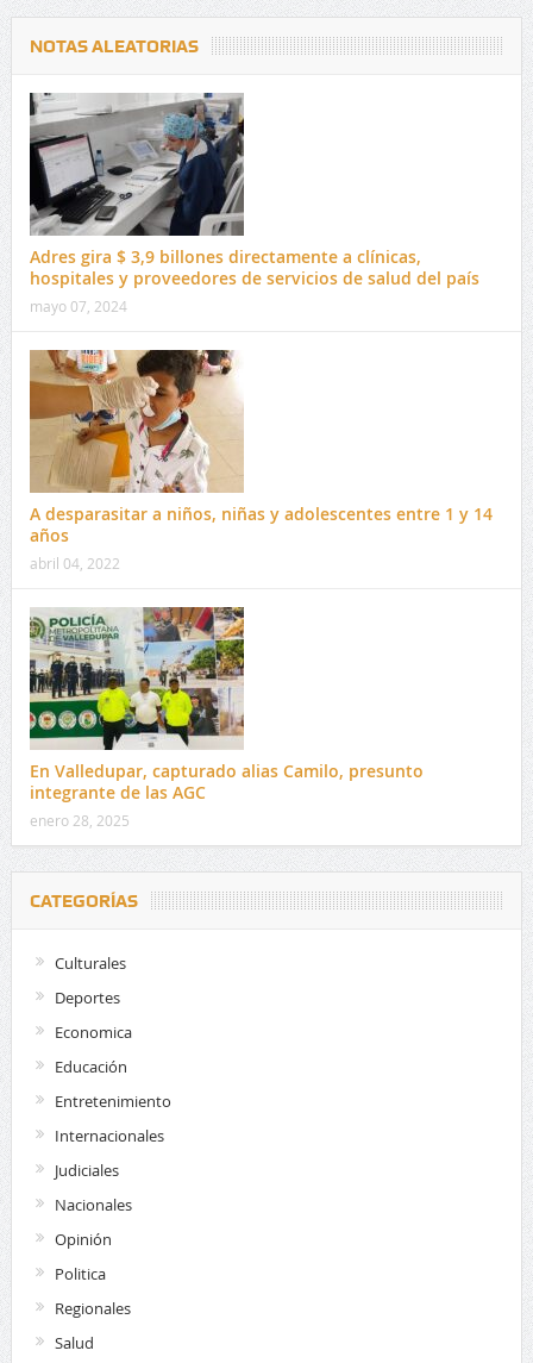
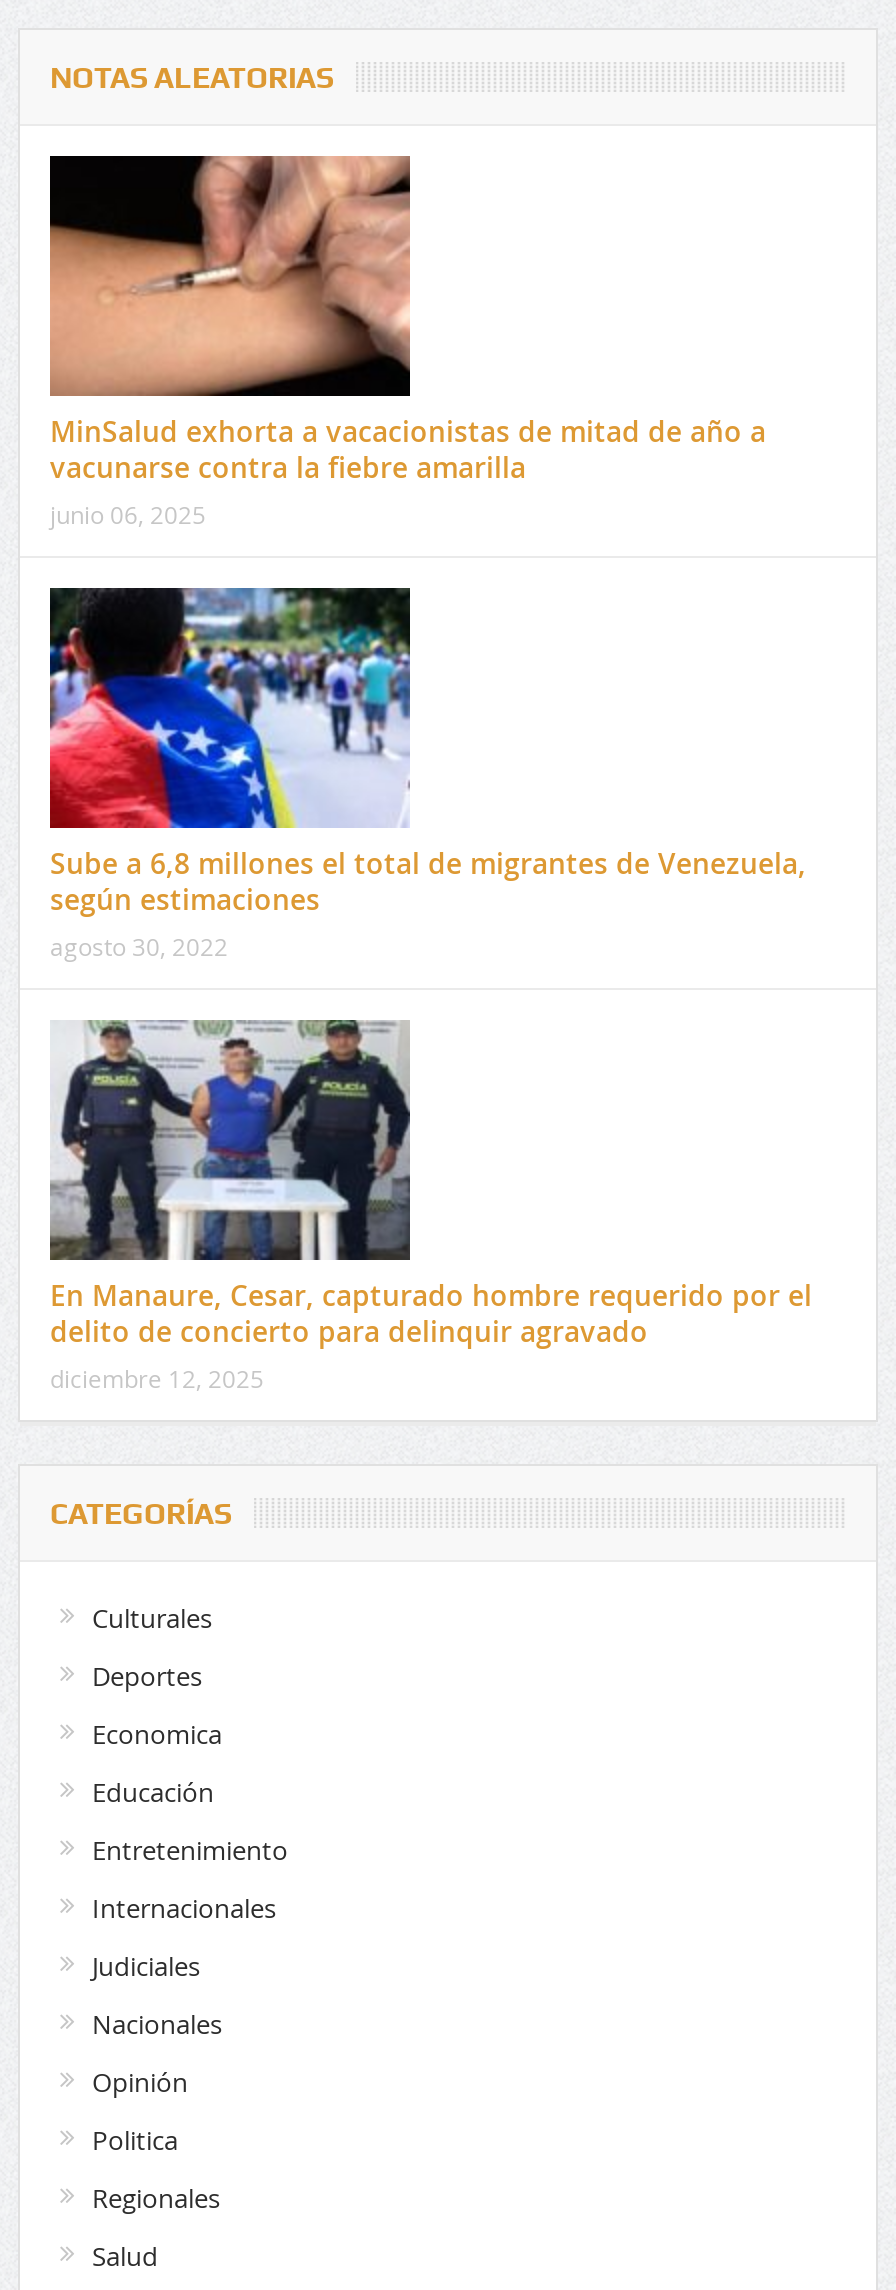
- [image]
- Adres gira $ 3,9 billones directamente a clínicas,
- hospitales y proveedores de servicios de salud del país
- mayo 07, 2024
+ [image]
+ MinSalud exhorta a vacacionistas de mitad de año a
+ vacunarse contra la fiebre amarilla
+ junio 06, 2025

- [image]
- A desparasitar a niños, niñas y adolescentes entre 1 y 14
- años
- abril 04, 2022
+ [image]
+ Sube a 6,8 millones el total de migrantes de Venezuela,
+ según estimaciones
+ agosto 30, 2022

- [image]
- En Valledupar, capturado alias Camilo, presunto
- integrante de las AGC
- enero 28, 2025
+ [image]
+ En Manaure, Cesar, capturado hombre requerido por el
+ delito de concierto para delinquir agravado
+ diciembre 12, 2025
